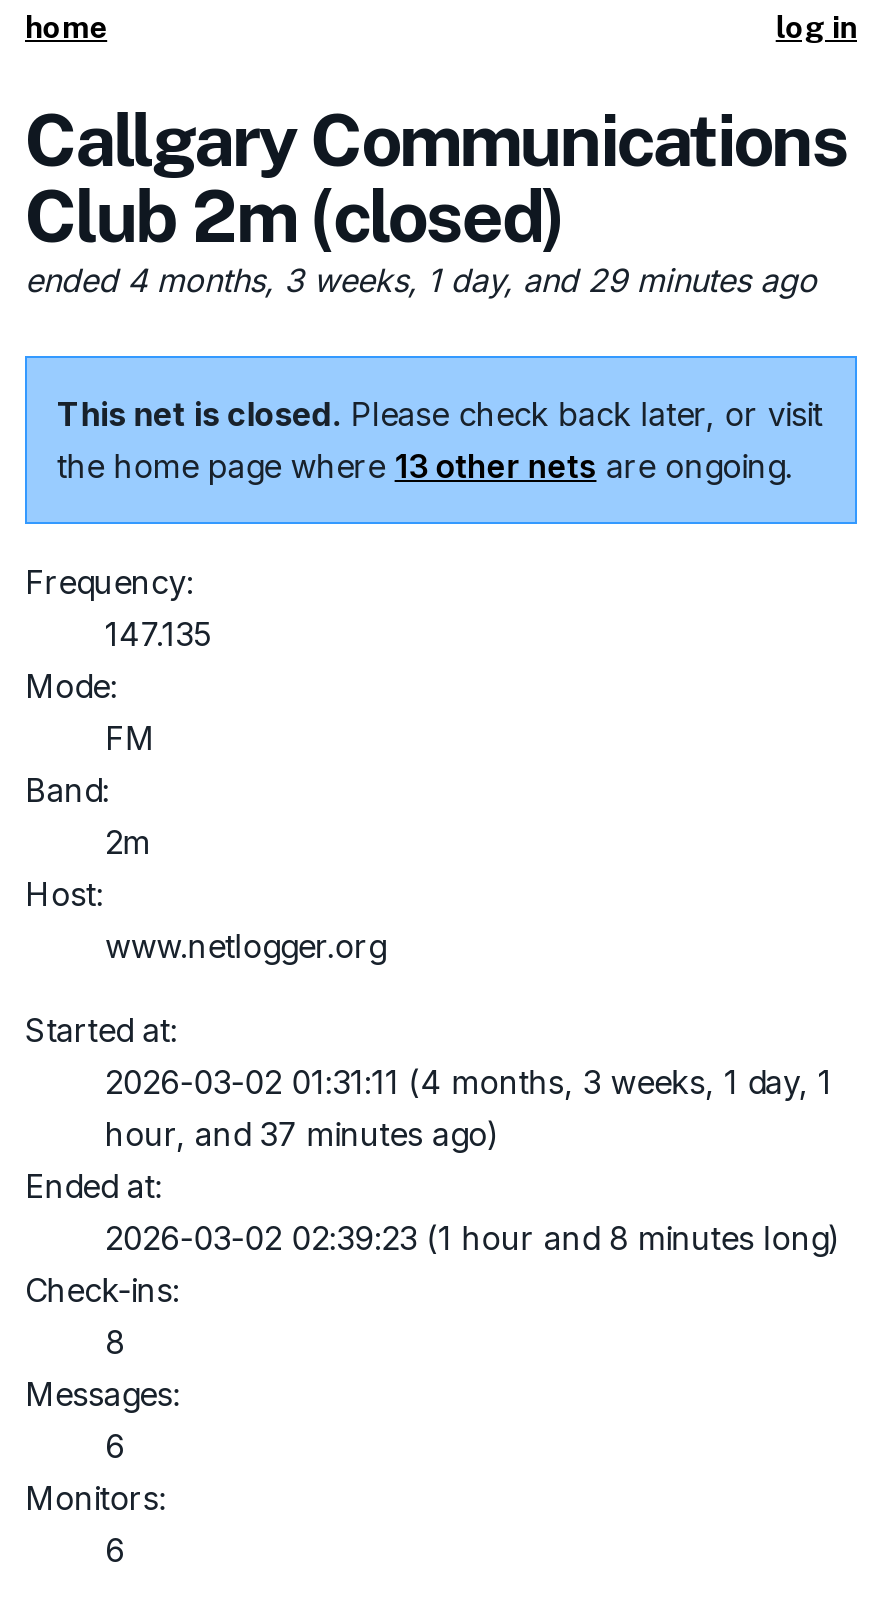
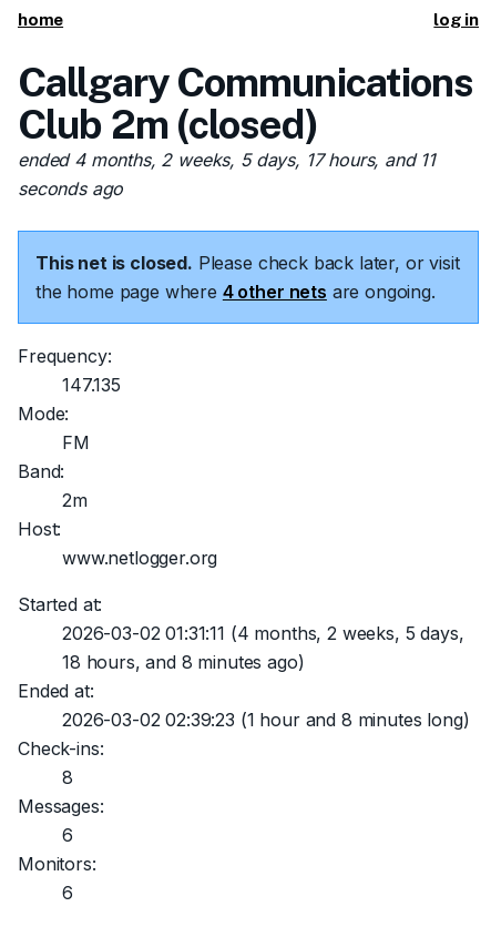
- ended 4 months, 3 weeks, 1 day, and 29 minutes ago
+ ended 4 months, 2 weeks, 5 days, 17 hours, and 11
+ seconds ago

- the home page where 13 other nets are ongoing.
+ the home page where 4 other nets are ongoing.

- 2026-03-02 01:31:11 (4 months, 3 weeks, 1 day, 1
- hour, and 37 minutes ago)
+ 2026-03-02 01:31:11 (4 months, 2 weeks, 5 days,
+ 18 hours, and 8 minutes ago)
